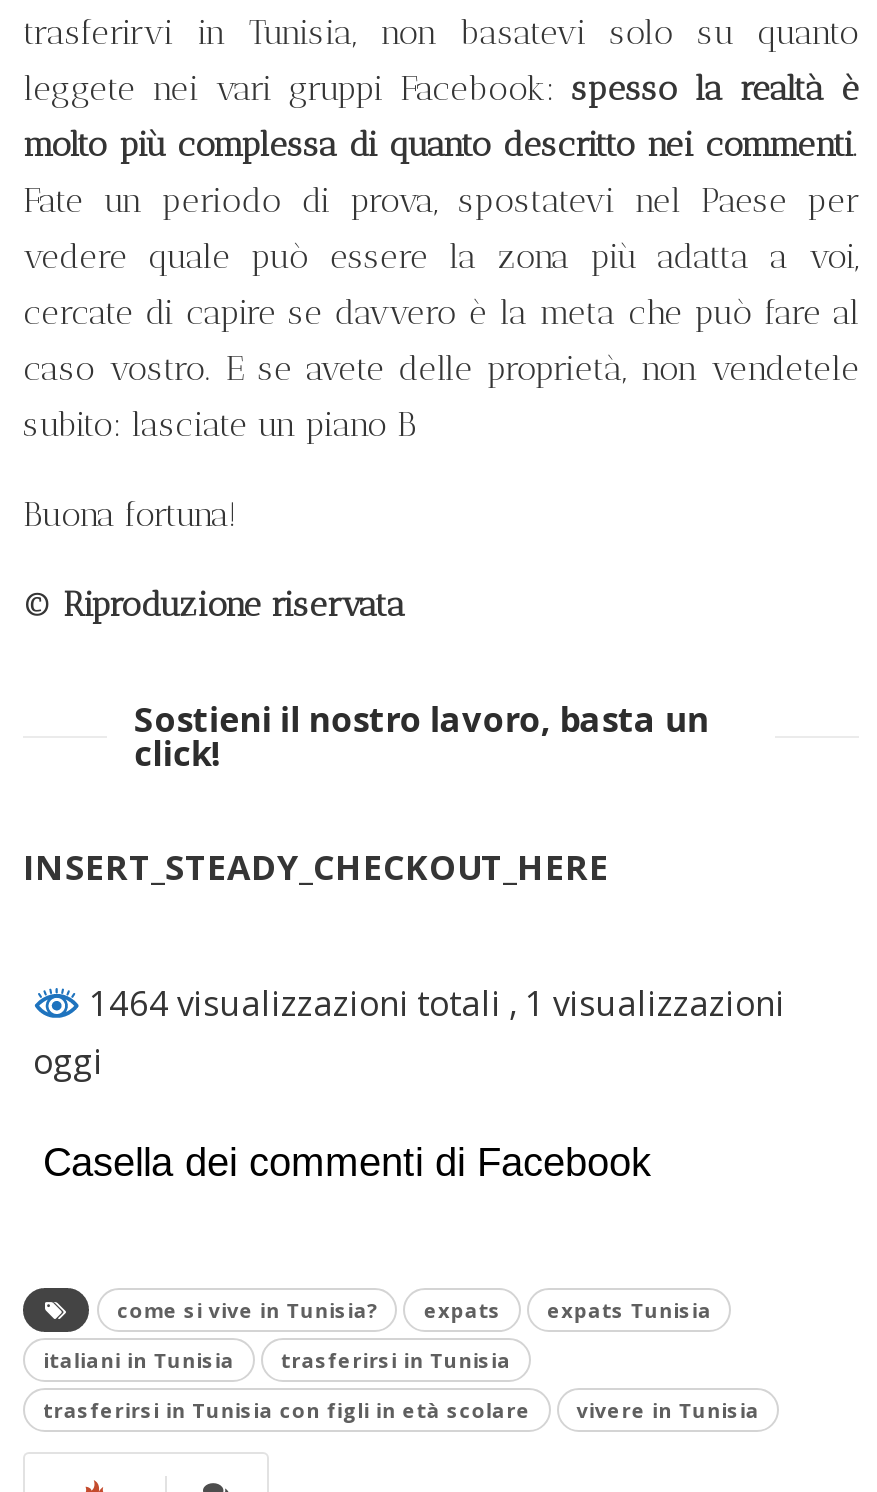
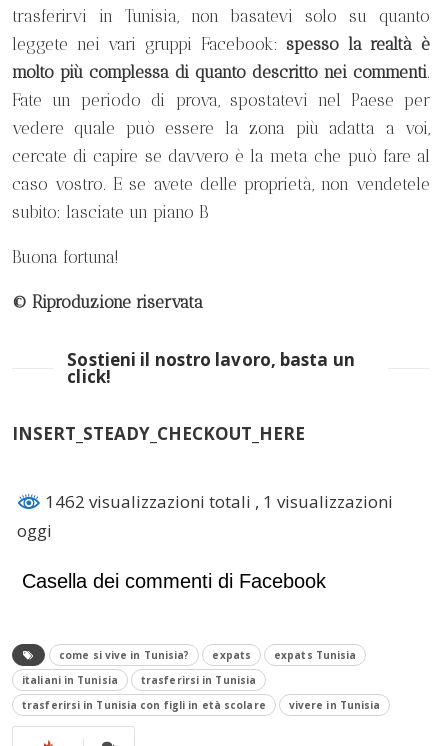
- 1464 visualizzazioni totali, 1 visualizzazioni
+ 1462 visualizzazioni totali, 1 visualizzazioni
